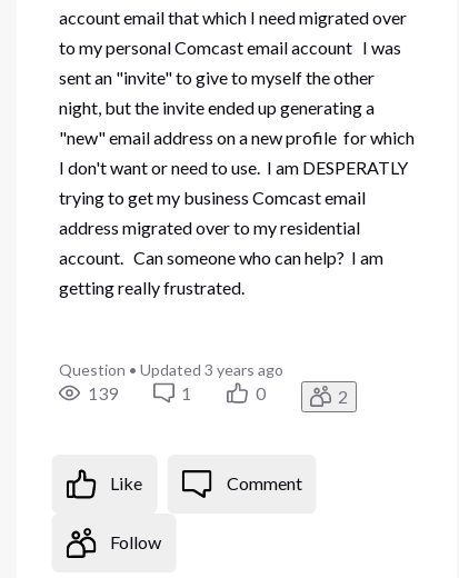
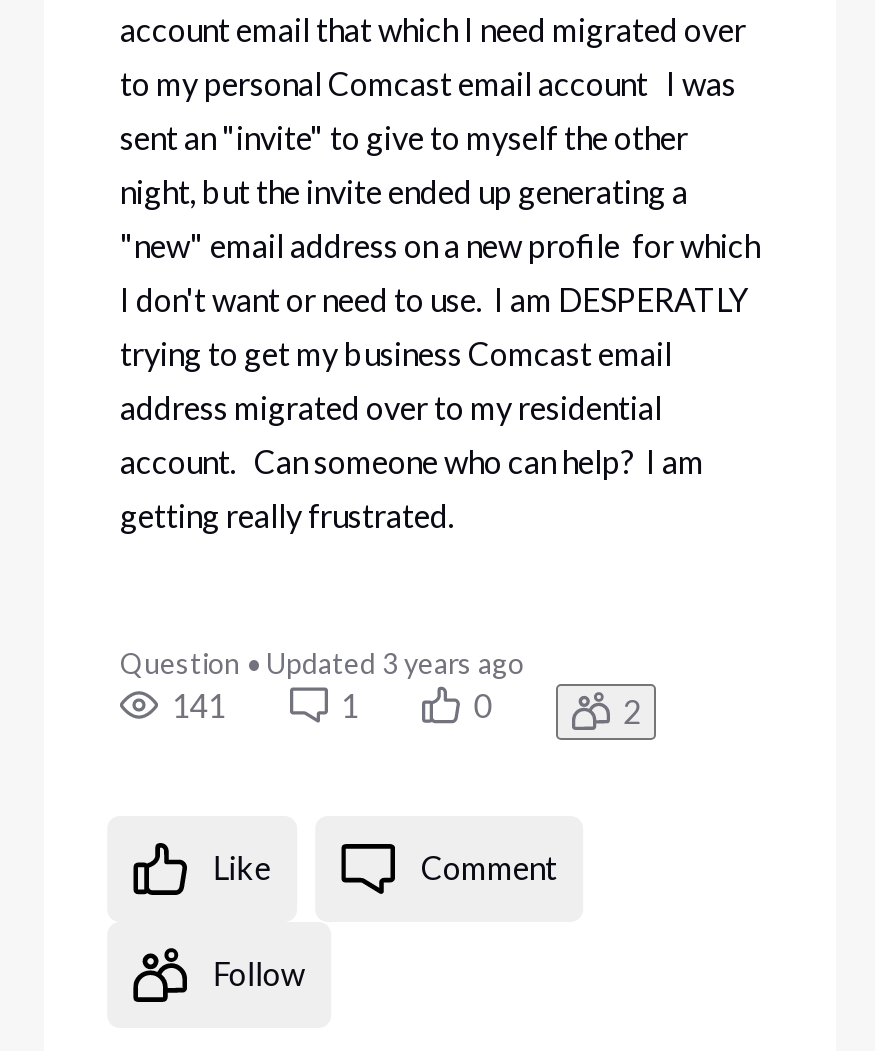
- 139
+ 141
